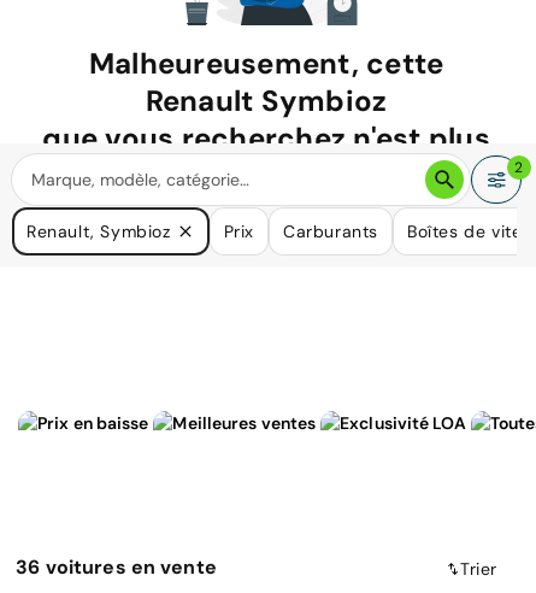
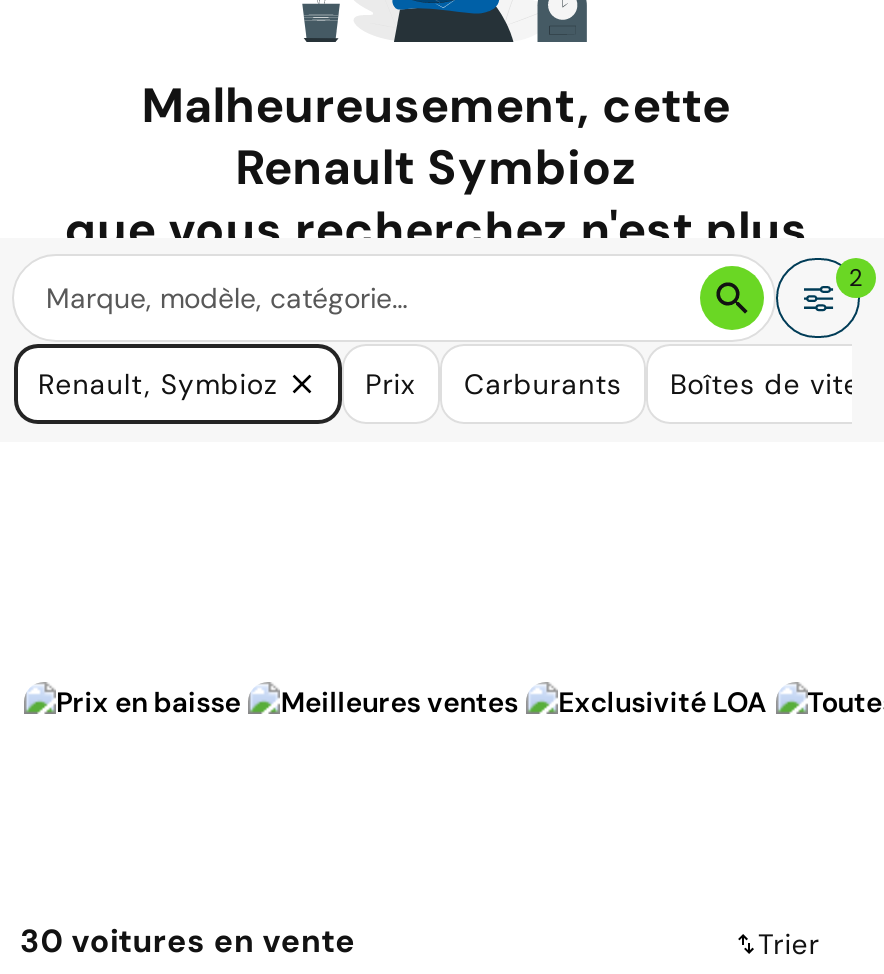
- 36 voitures en vente
+ 30 voitures en vente
